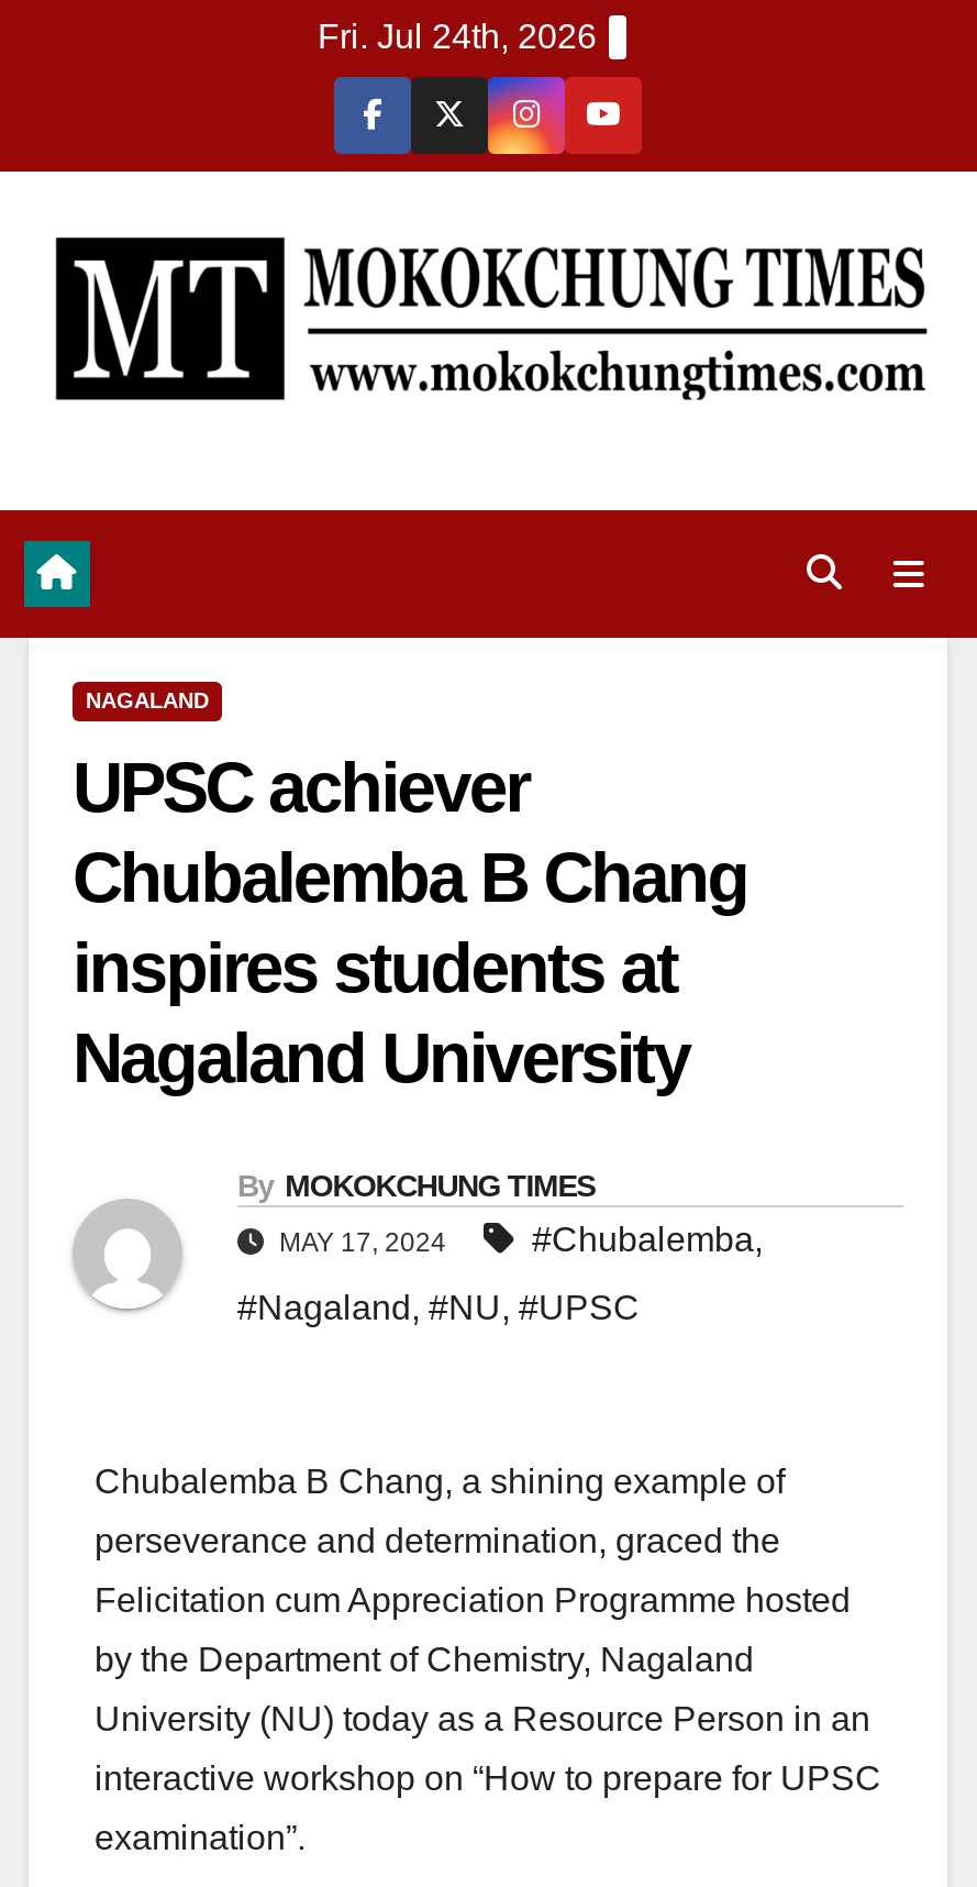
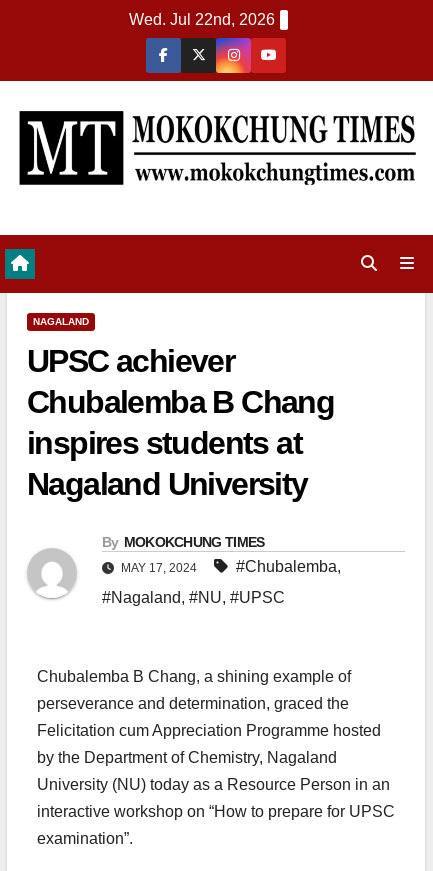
- Fri. Jul 24th, 2026
+ Wed. Jul 22nd, 2026
